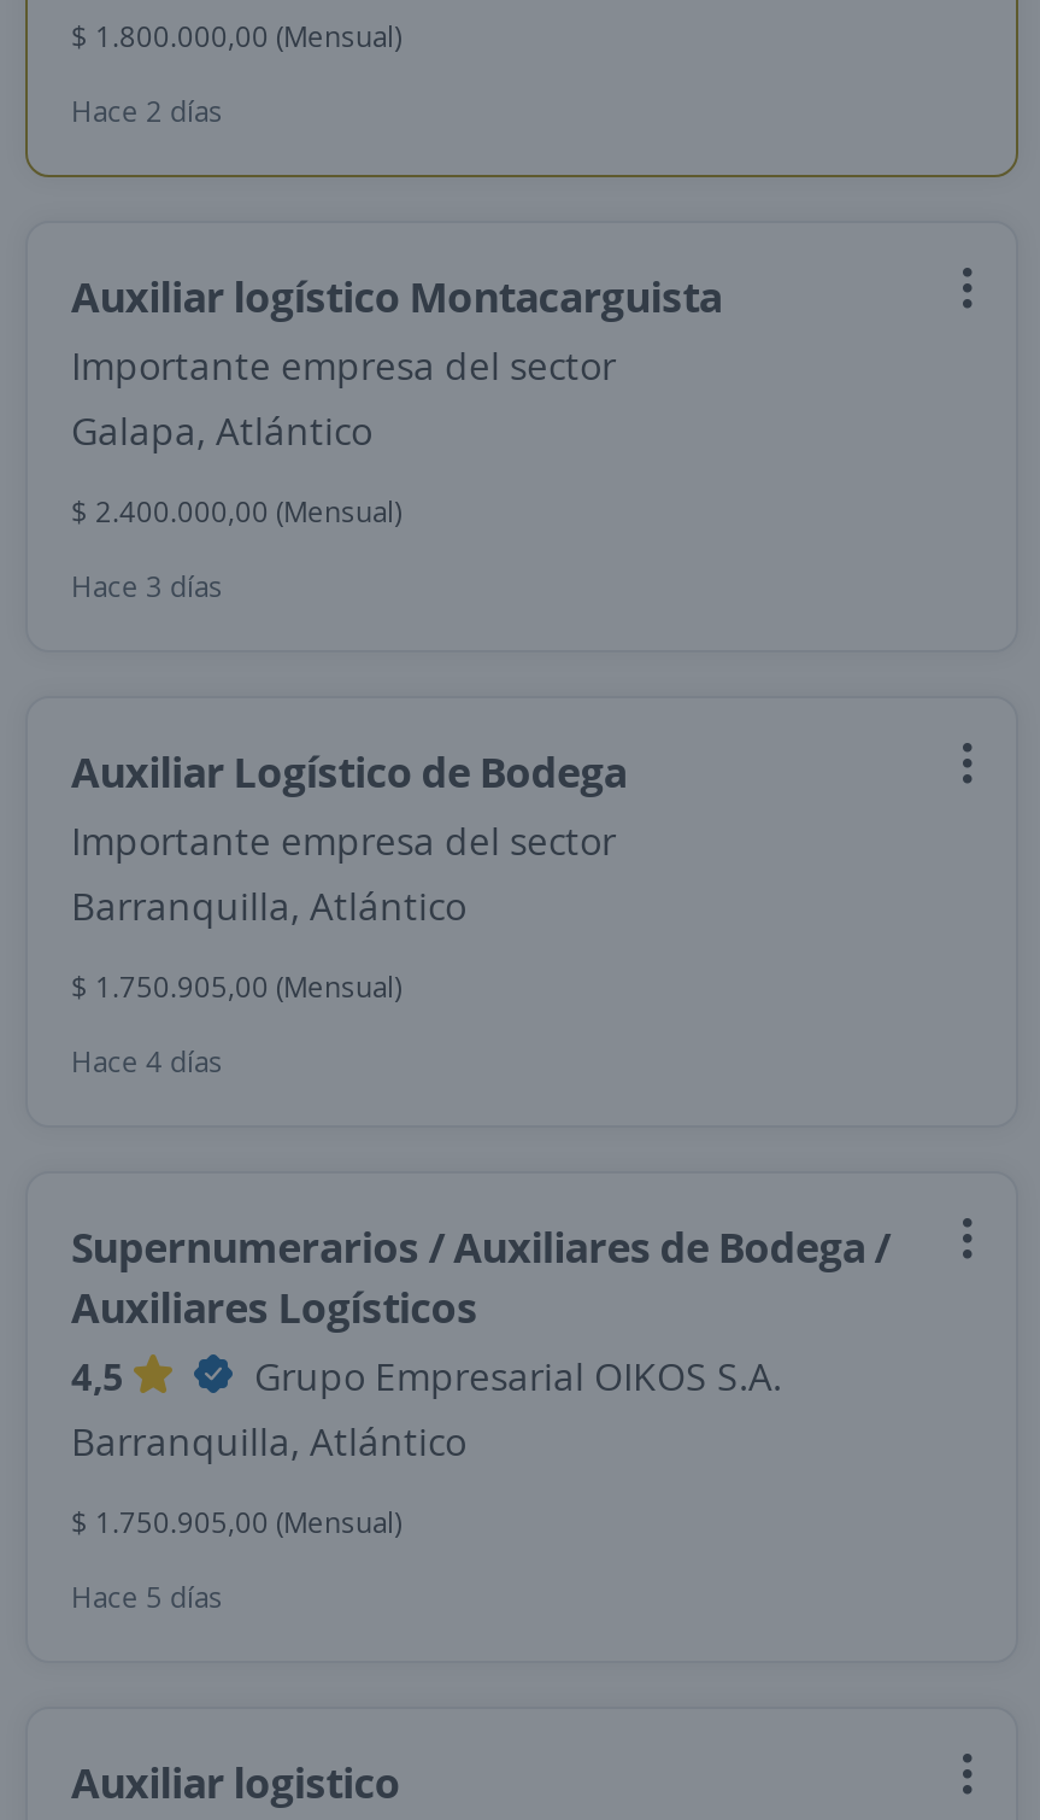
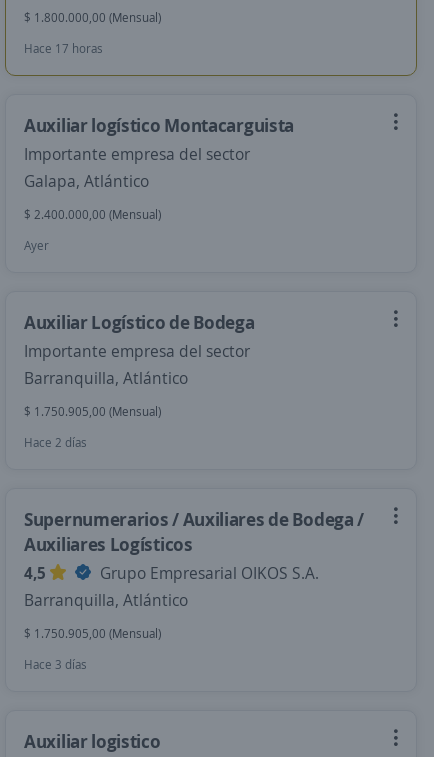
- Hace 2 días
+ Hace 17 horas

- Hace 3 días
+ Ayer

- Hace 4 días
+ Hace 2 días

- Hace 5 días
+ Hace 3 días
